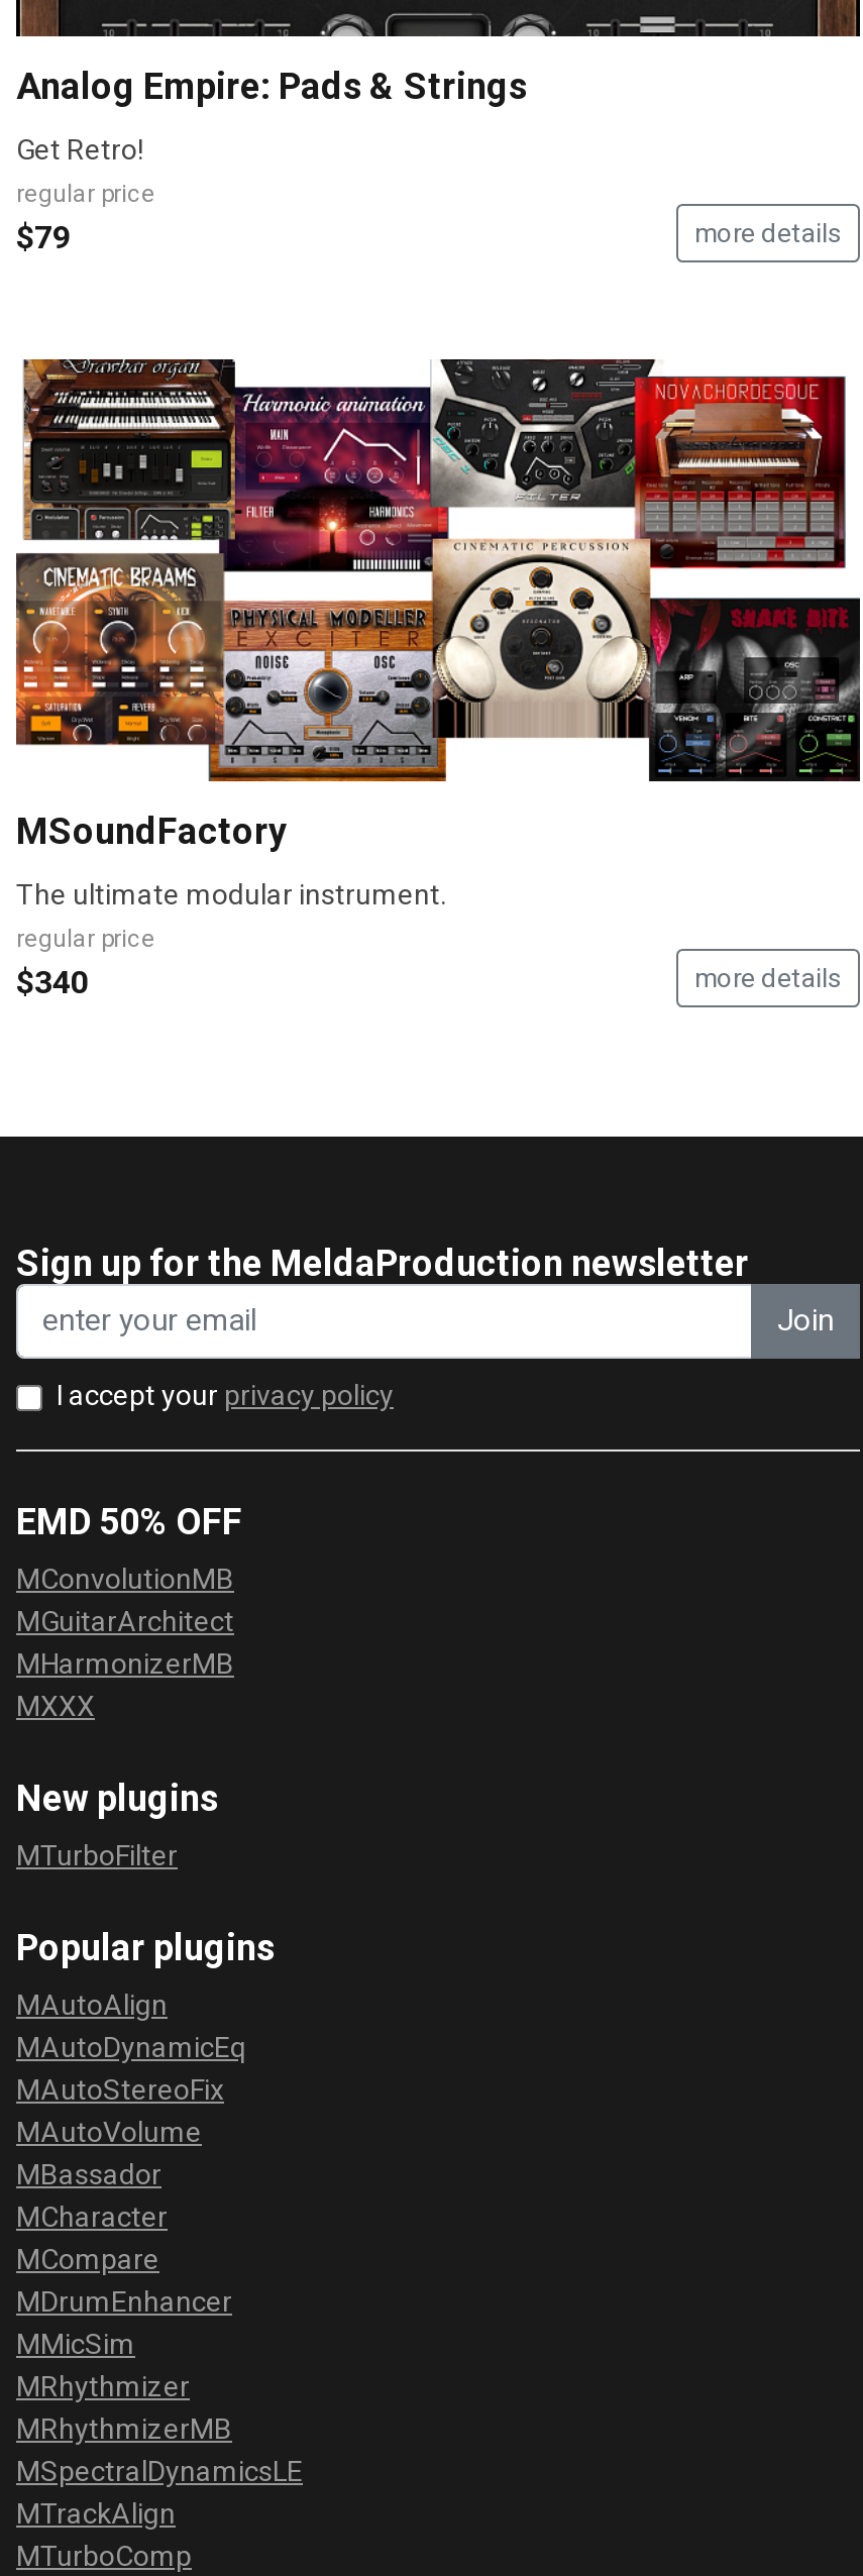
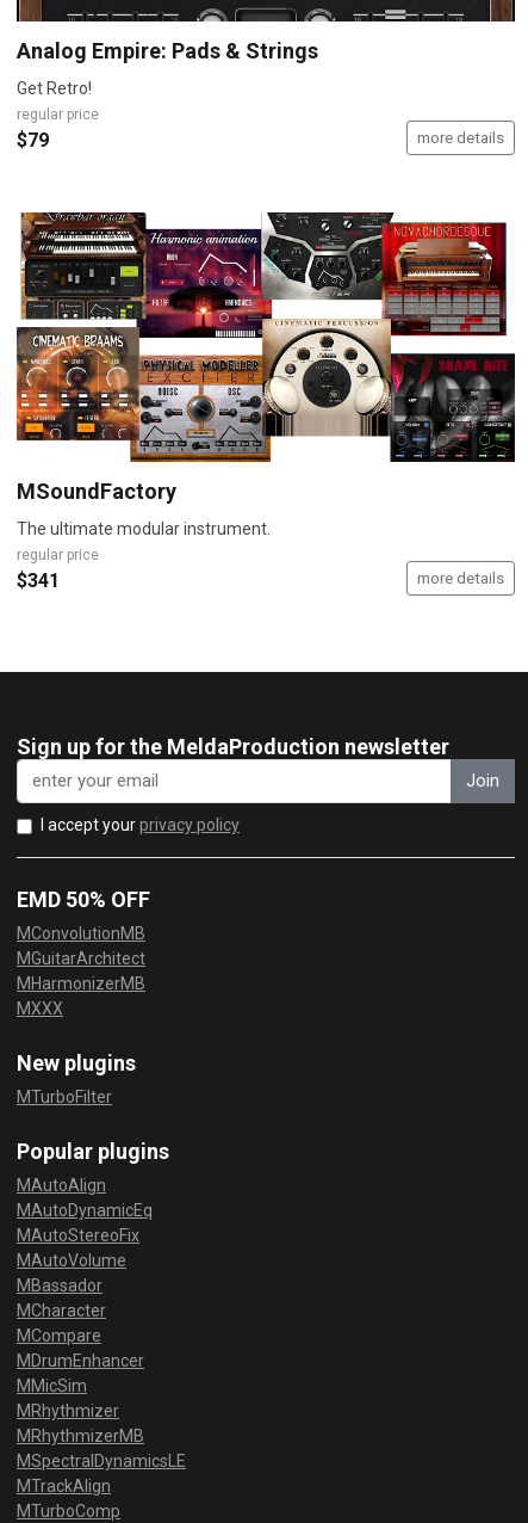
- $340
+ $341
